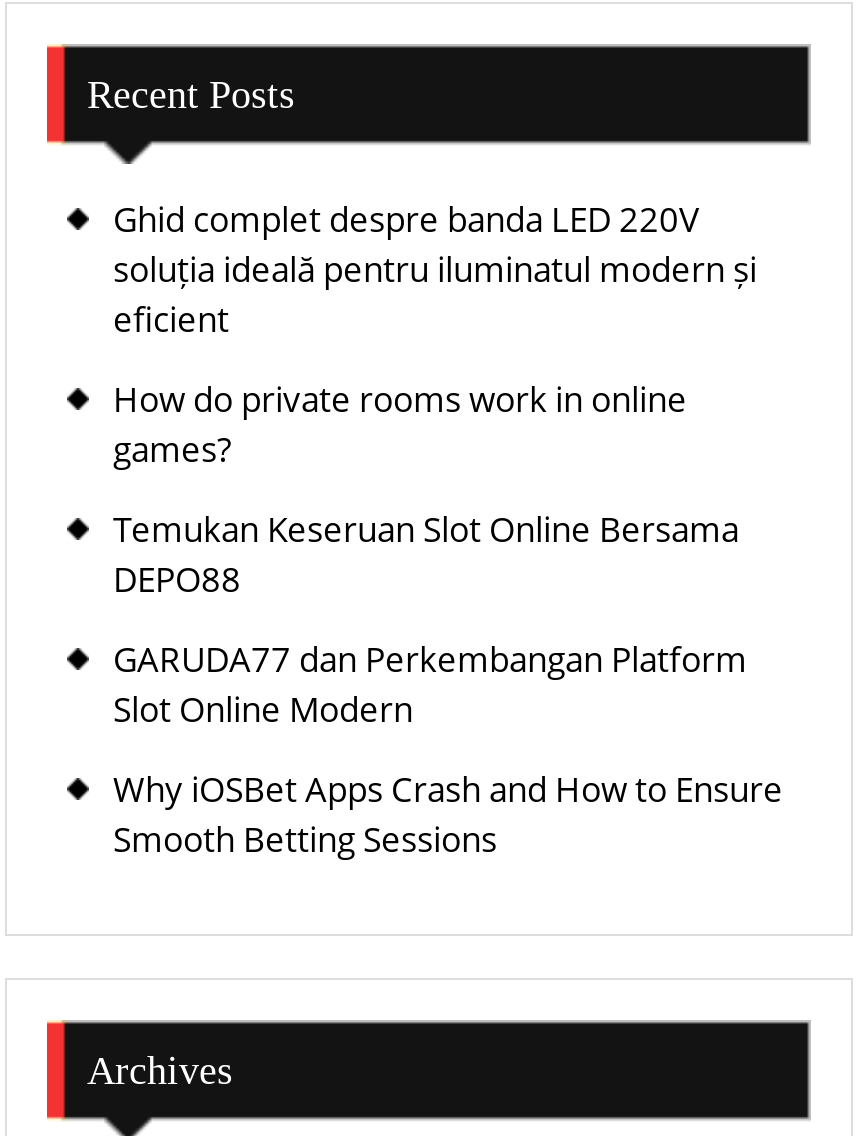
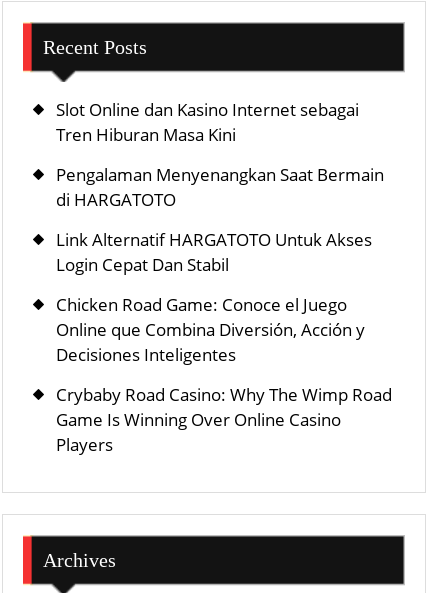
- Ghid complet despre banda LED 220V
- soluția ideală pentru iluminatul modern și
- eficient
+ Slot Online dan Kasino Internet sebagai
+ Tren Hiburan Masa Kini

- How do private rooms work in online
- games?
+ Pengalaman Menyenangkan Saat Bermain
+ di HARGATOTO

- Temukan Keseruan Slot Online Bersama
- DEPO88
+ Link Alternatif HARGATOTO Untuk Akses
+ Login Cepat Dan Stabil

- GARUDA77 dan Perkembangan Platform
- Slot Online Modern
+ Chicken Road Game: Conoce el Juego
+ Online que Combina Diversión, Acción y
+ Decisiones Inteligentes

- Why iOSBet Apps Crash and How to Ensure
- Smooth Betting Sessions
+ Crybaby Road Casino: Why The Wimp Road
+ Game Is Winning Over Online Casino
+ Players
